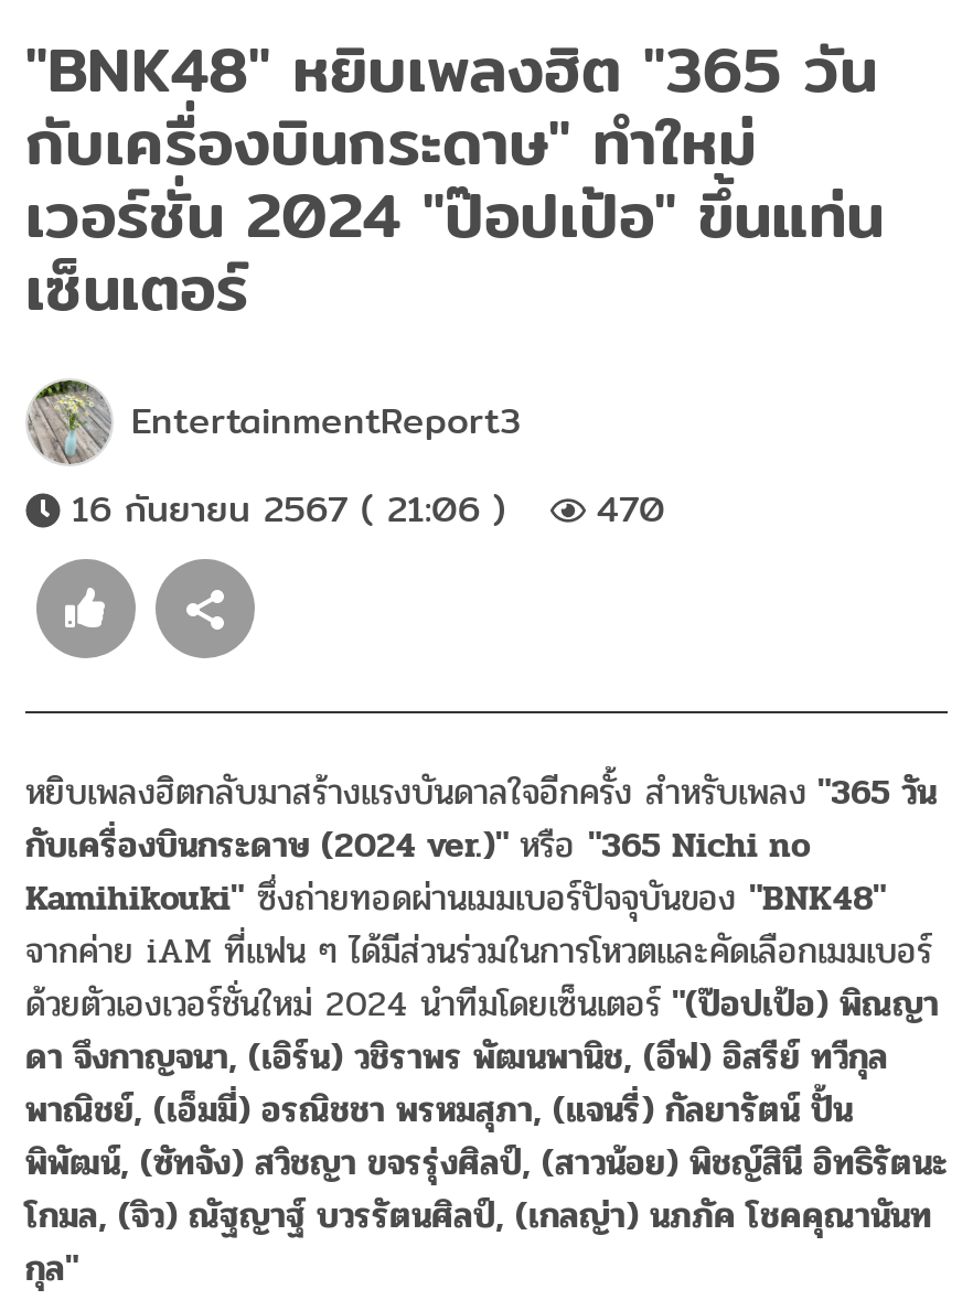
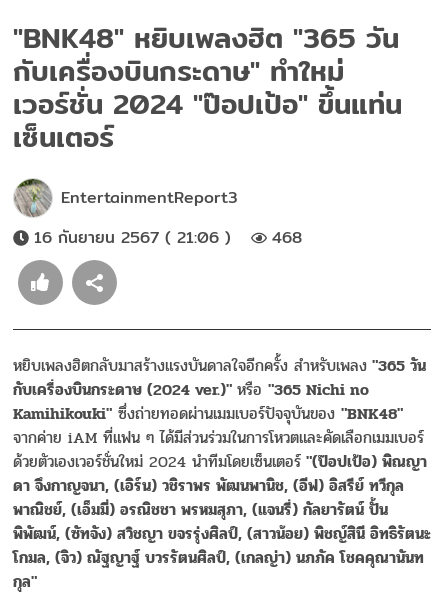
- 16 กันยายน 2567 ( 21:06 ) 470
+ 16 กันยายน 2567 ( 21:06 ) 468
